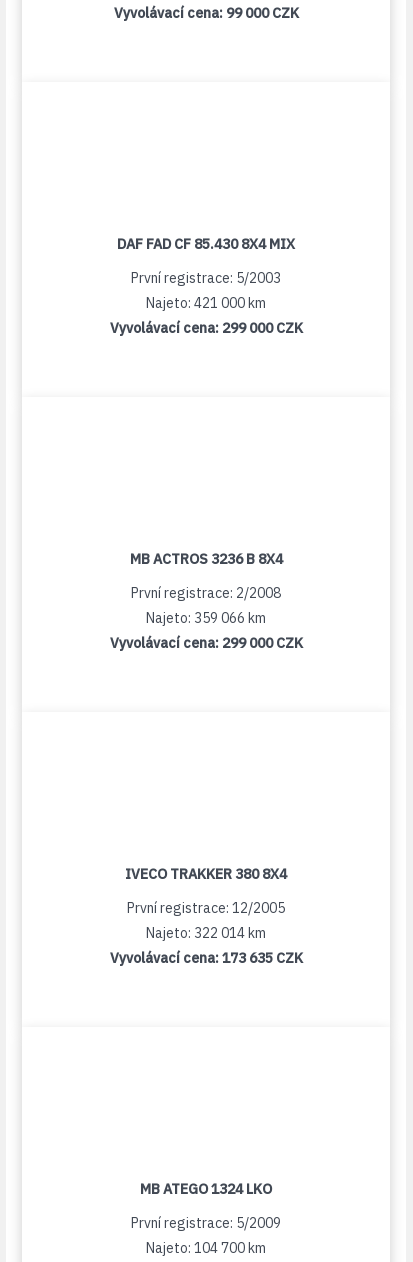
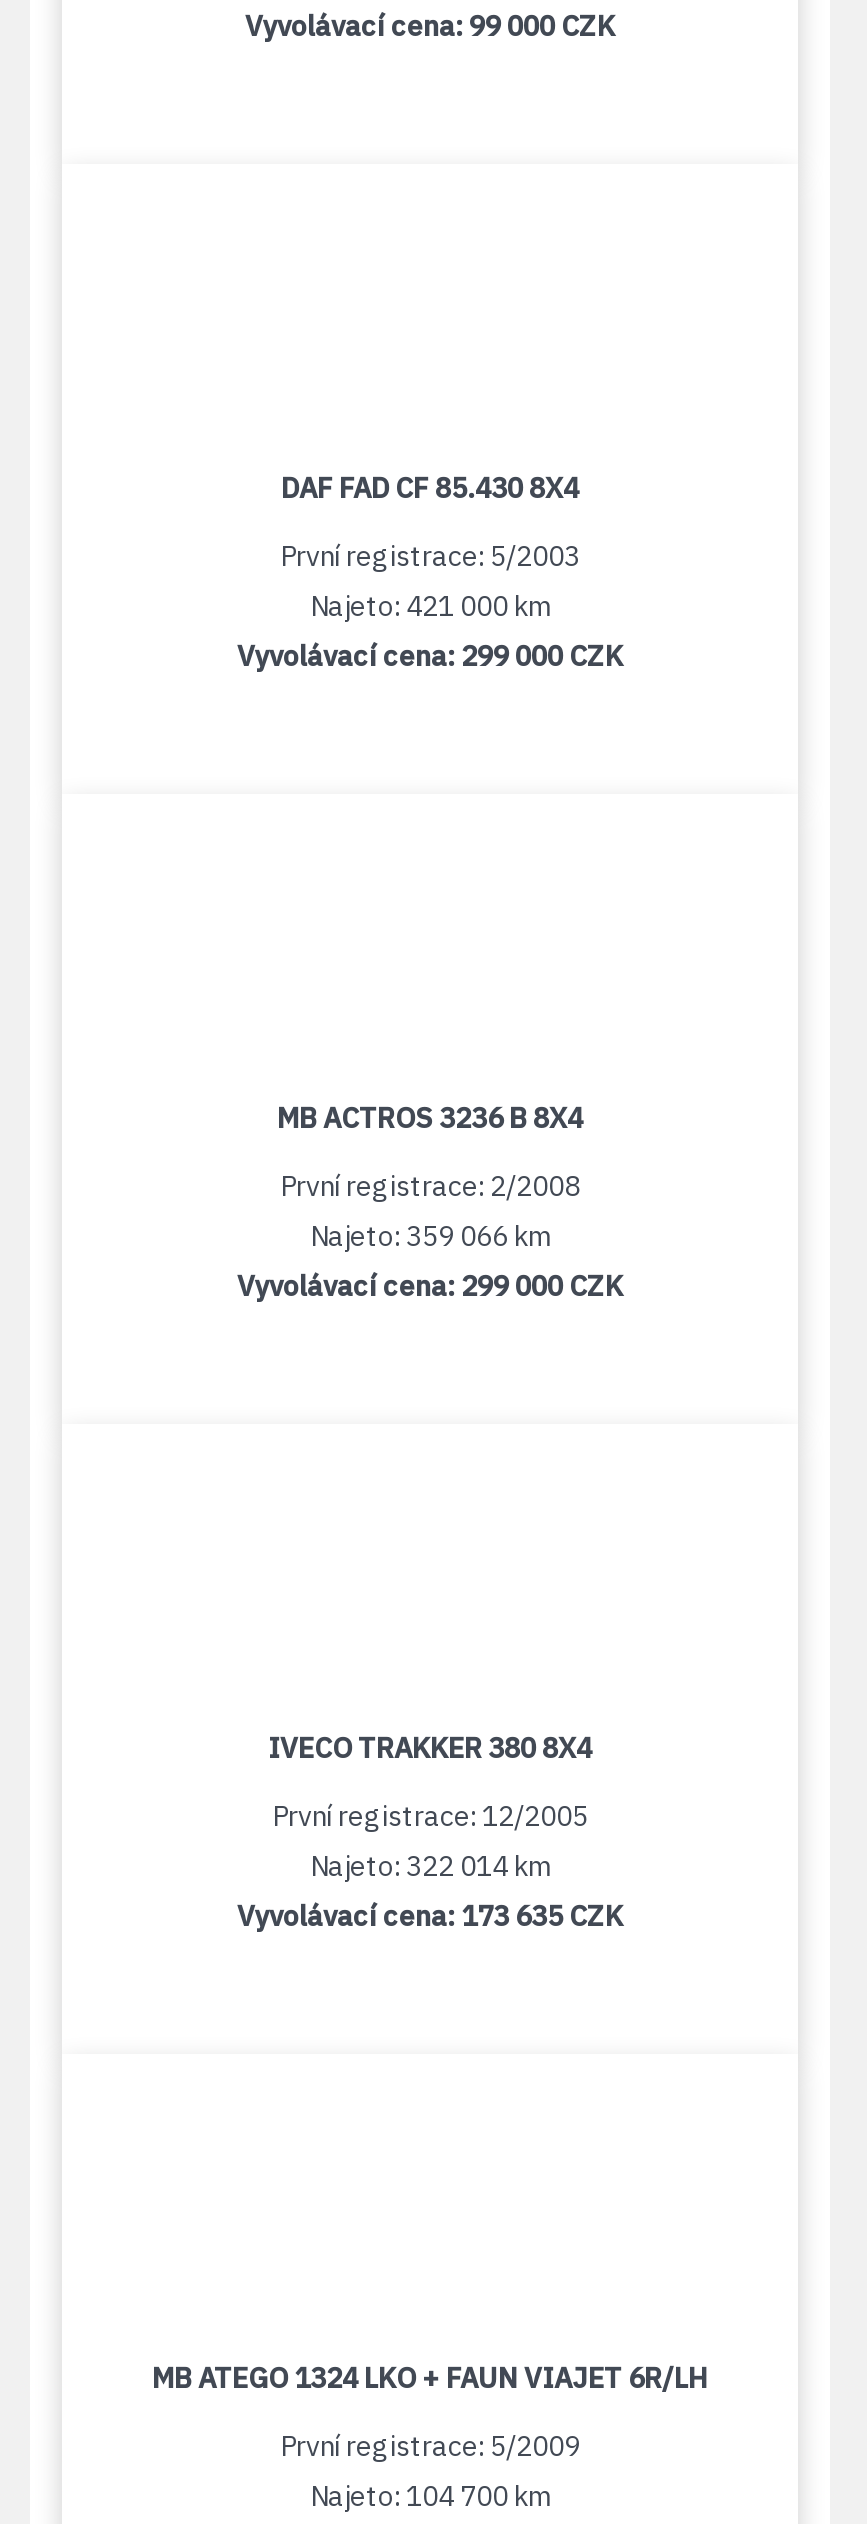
- DAF FAD CF 85.430 8X4 MIX
+ DAF FAD CF 85.430 8X4

- MB ATEGO 1324 LKO
+ MB ATEGO 1324 LKO + FAUN VIAJET 6R/LH
